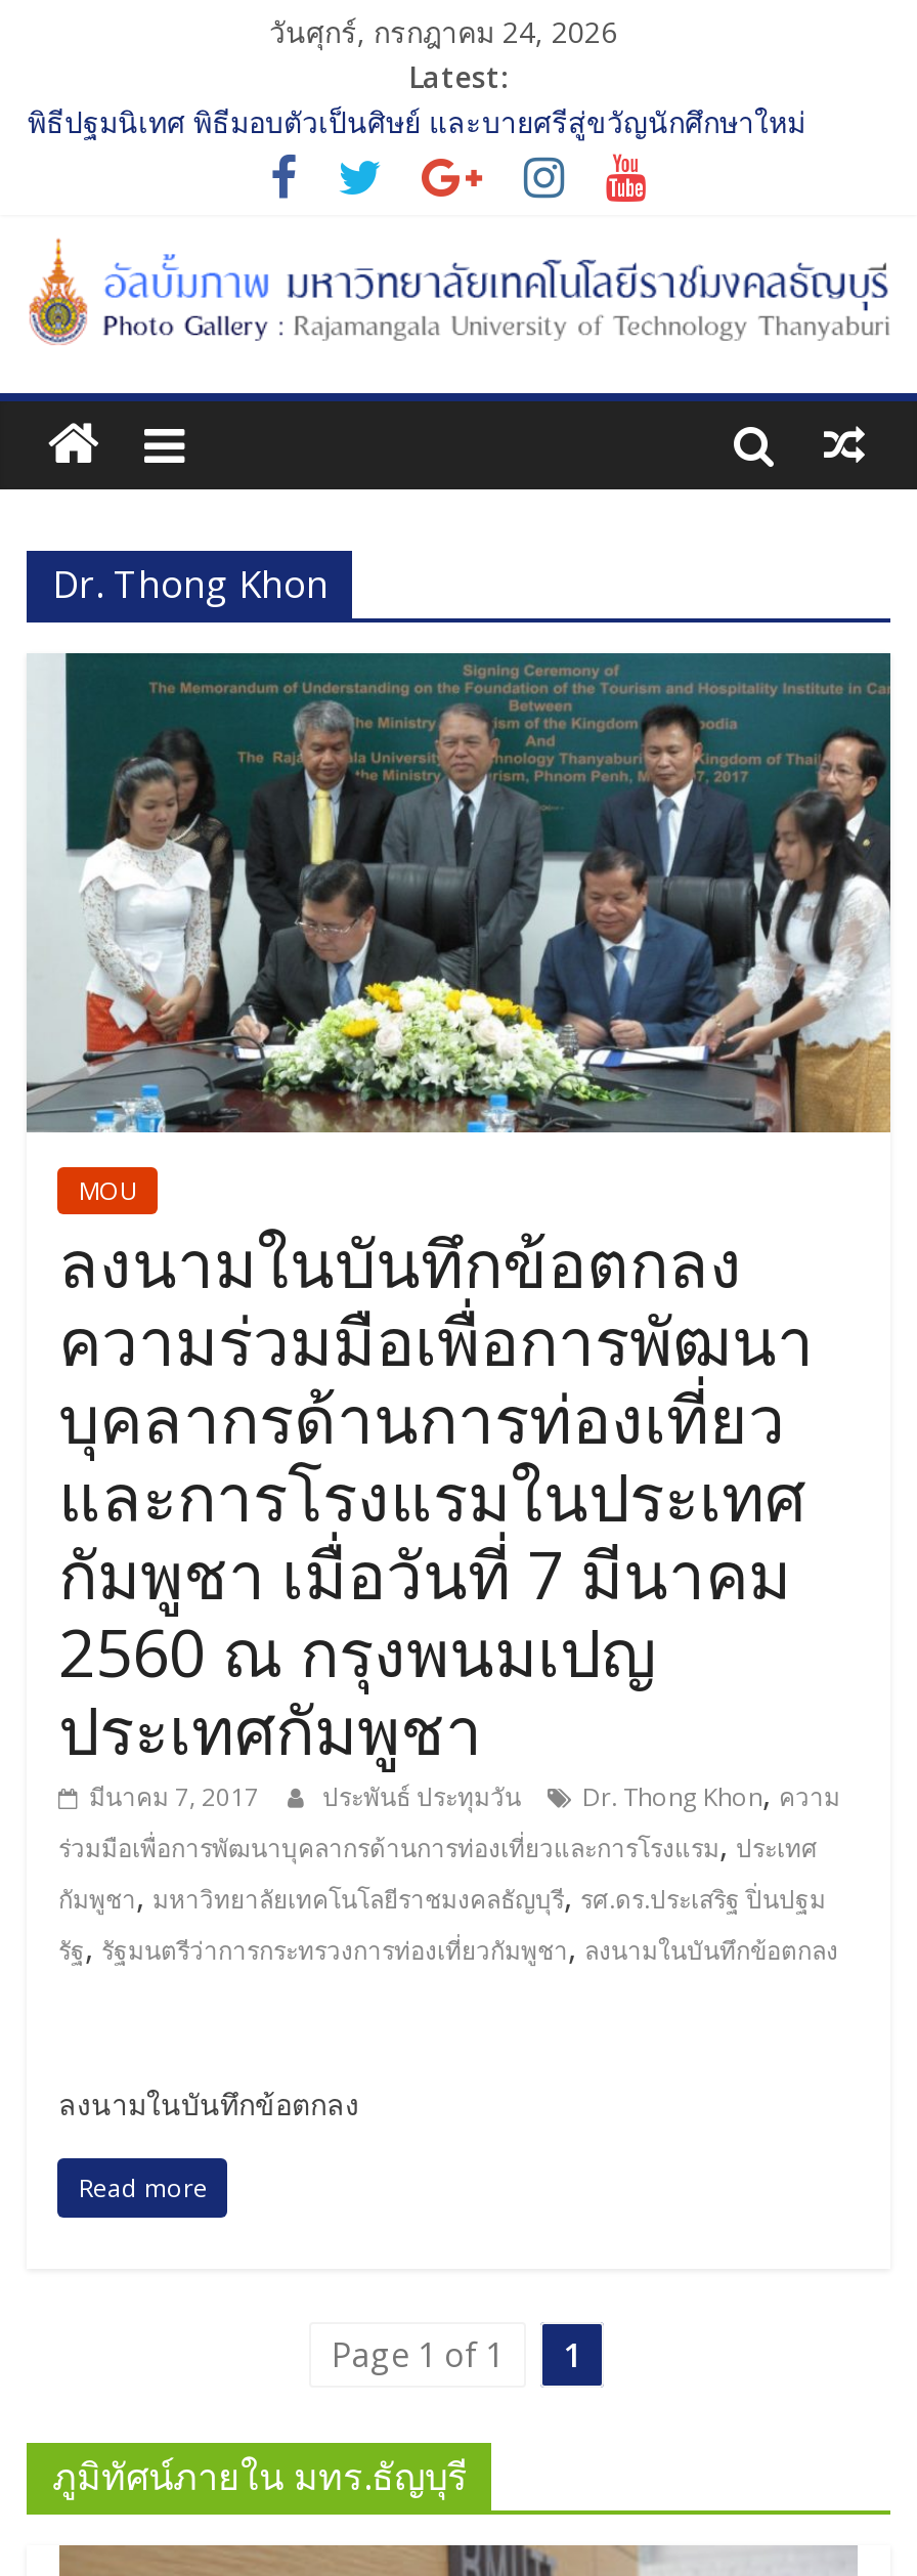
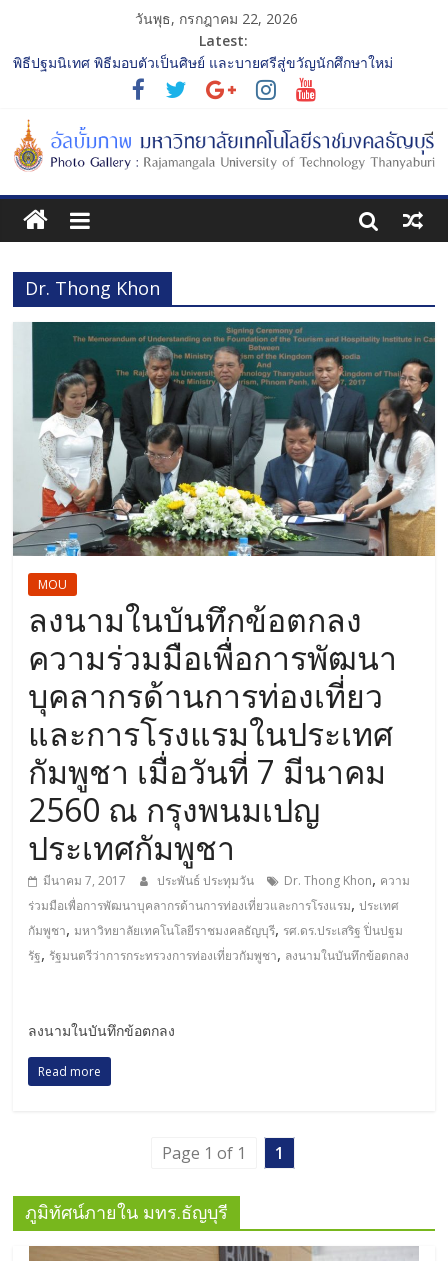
- วันศุกร์, กรกฎาคม 24, 2026
+ วันพุธ, กรกฎาคม 22, 2026
